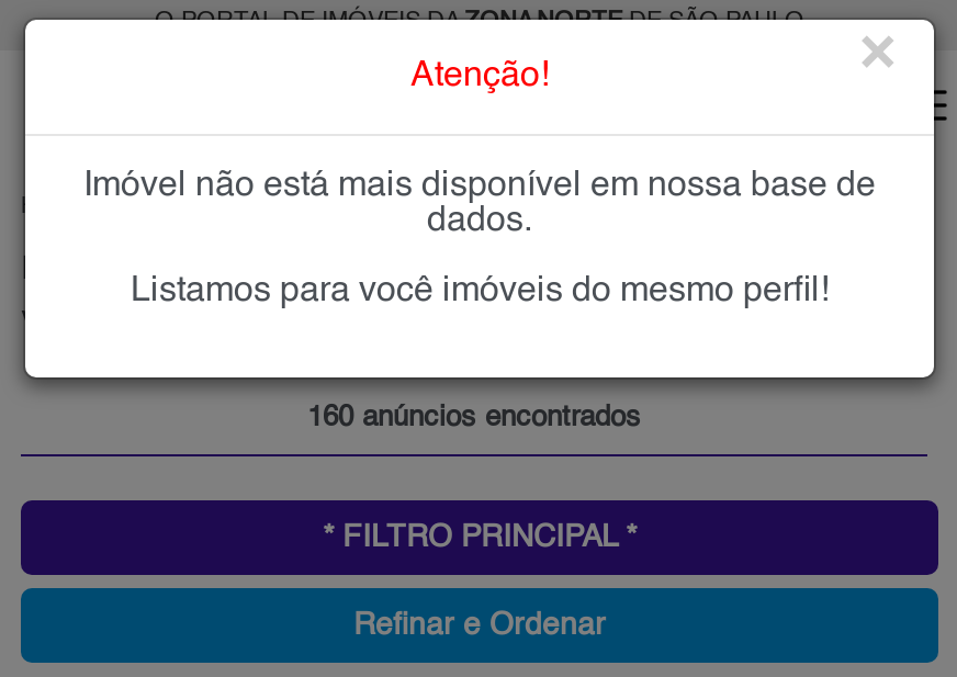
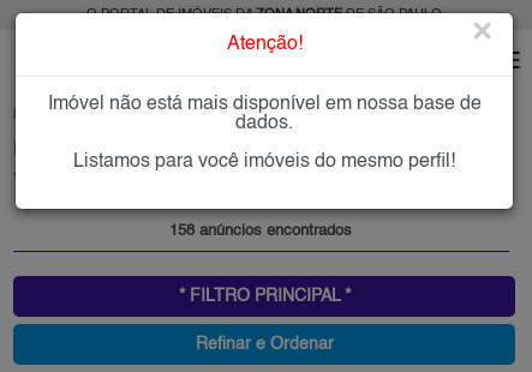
- 160 anúncios encontrados
+ 158 anúncios encontrados
